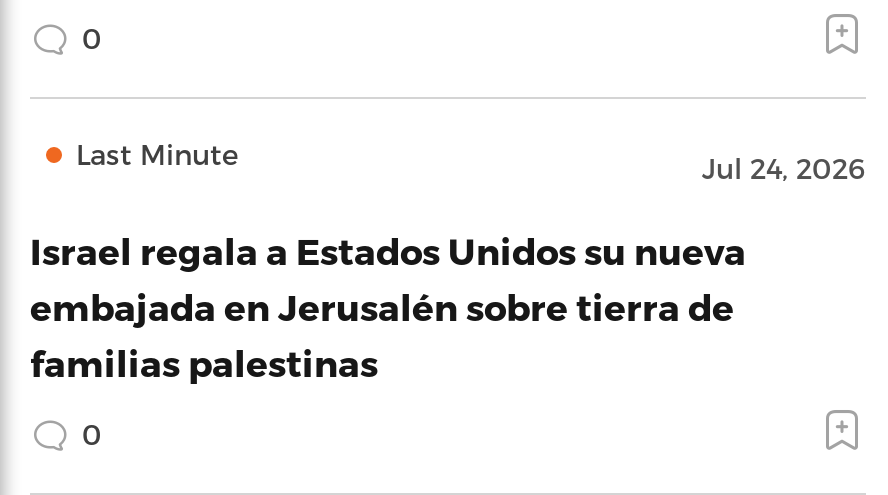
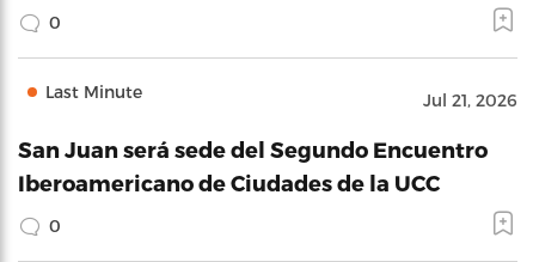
- Jul 24, 2026
+ Jul 21, 2026

- Israel regala a Estados Unidos su nueva
- embajada en Jerusalén sobre tierra de
- familias palestinas
+ San Juan será sede del Segundo Encuentro
+ Iberoamericano de Ciudades de la UCC
